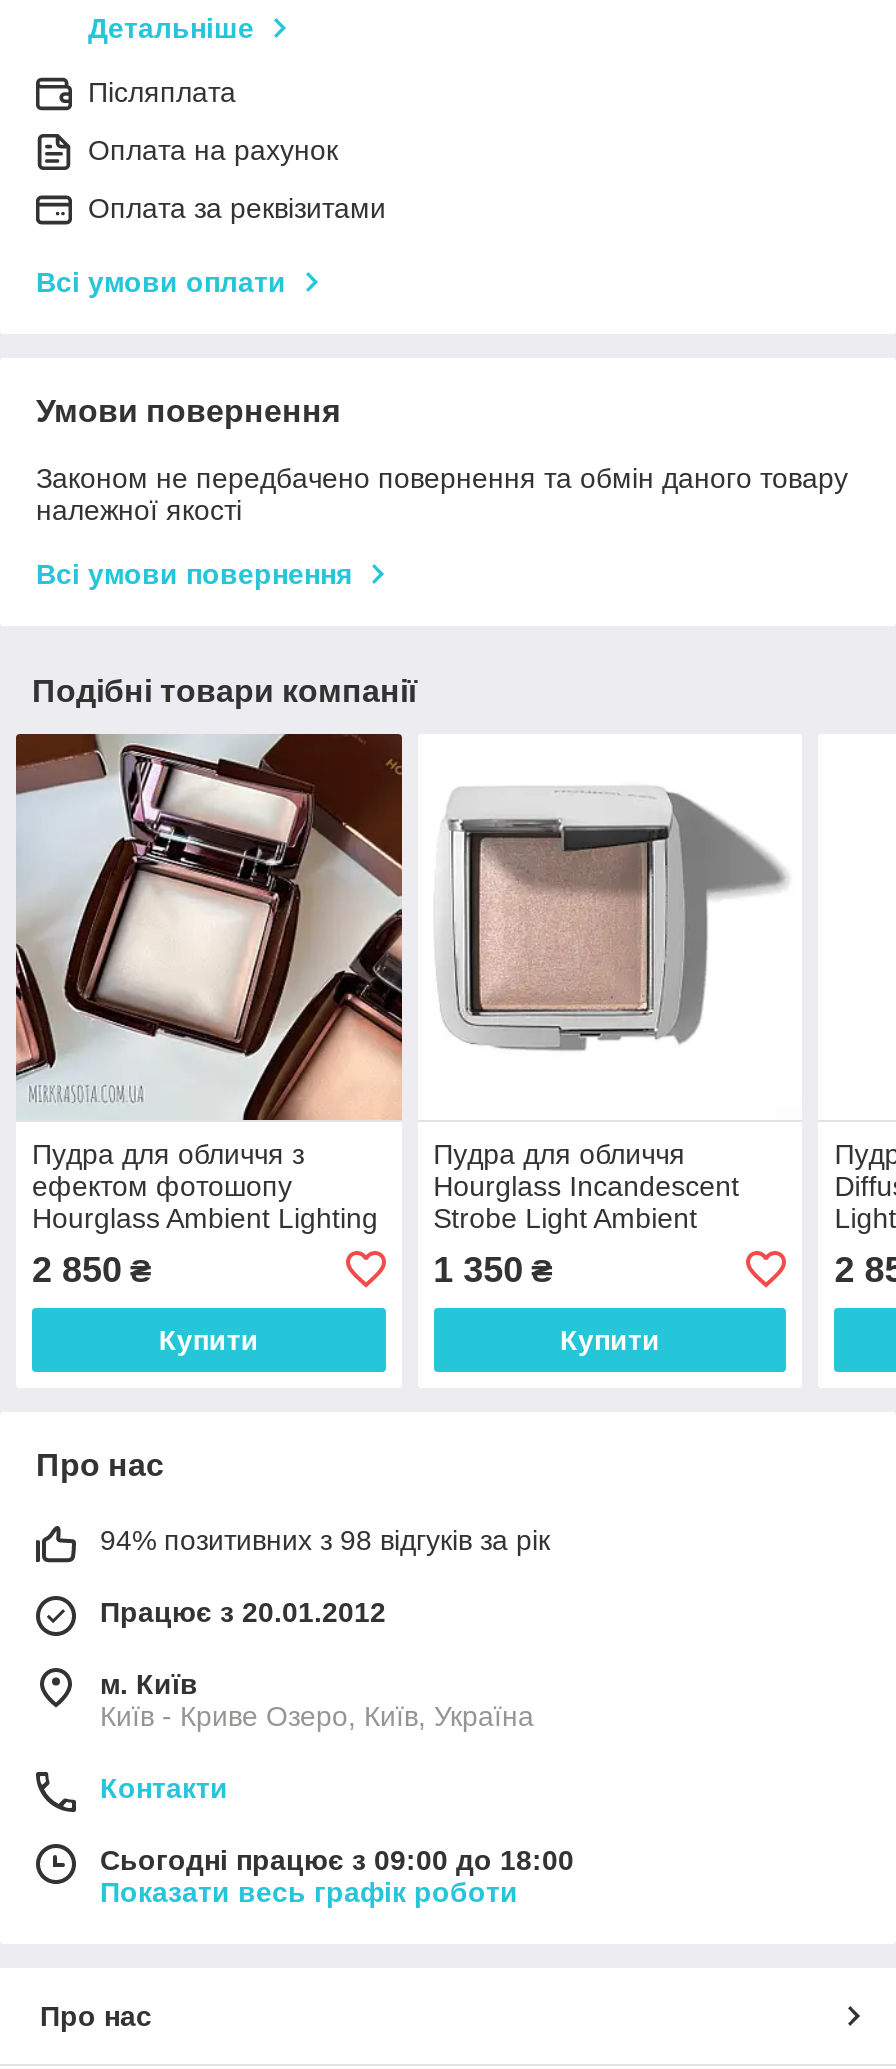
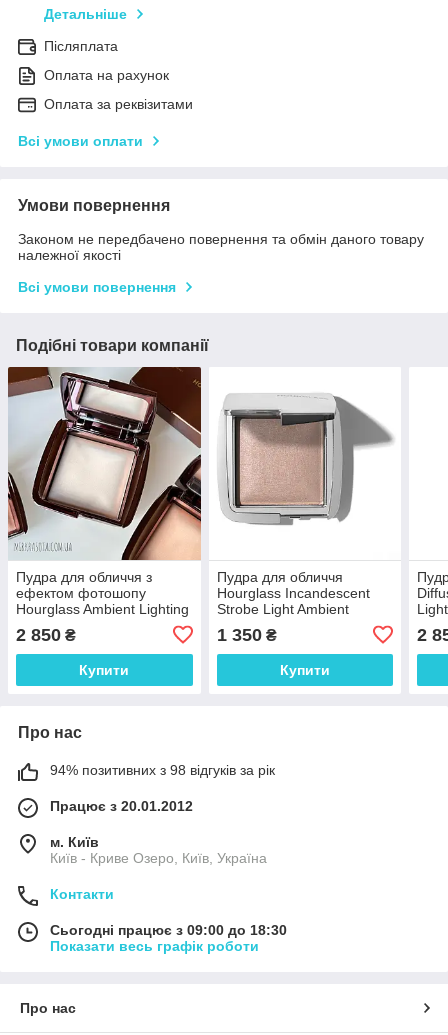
- Сьогодні працює з 09:00 до 18:00
+ Сьогодні працює з 09:00 до 18:30
